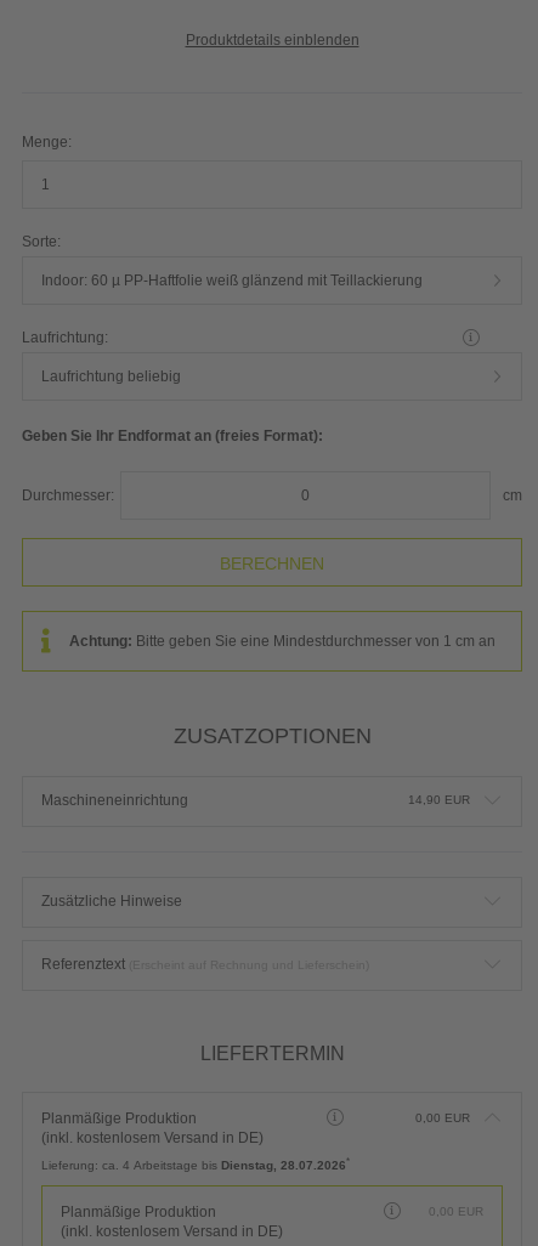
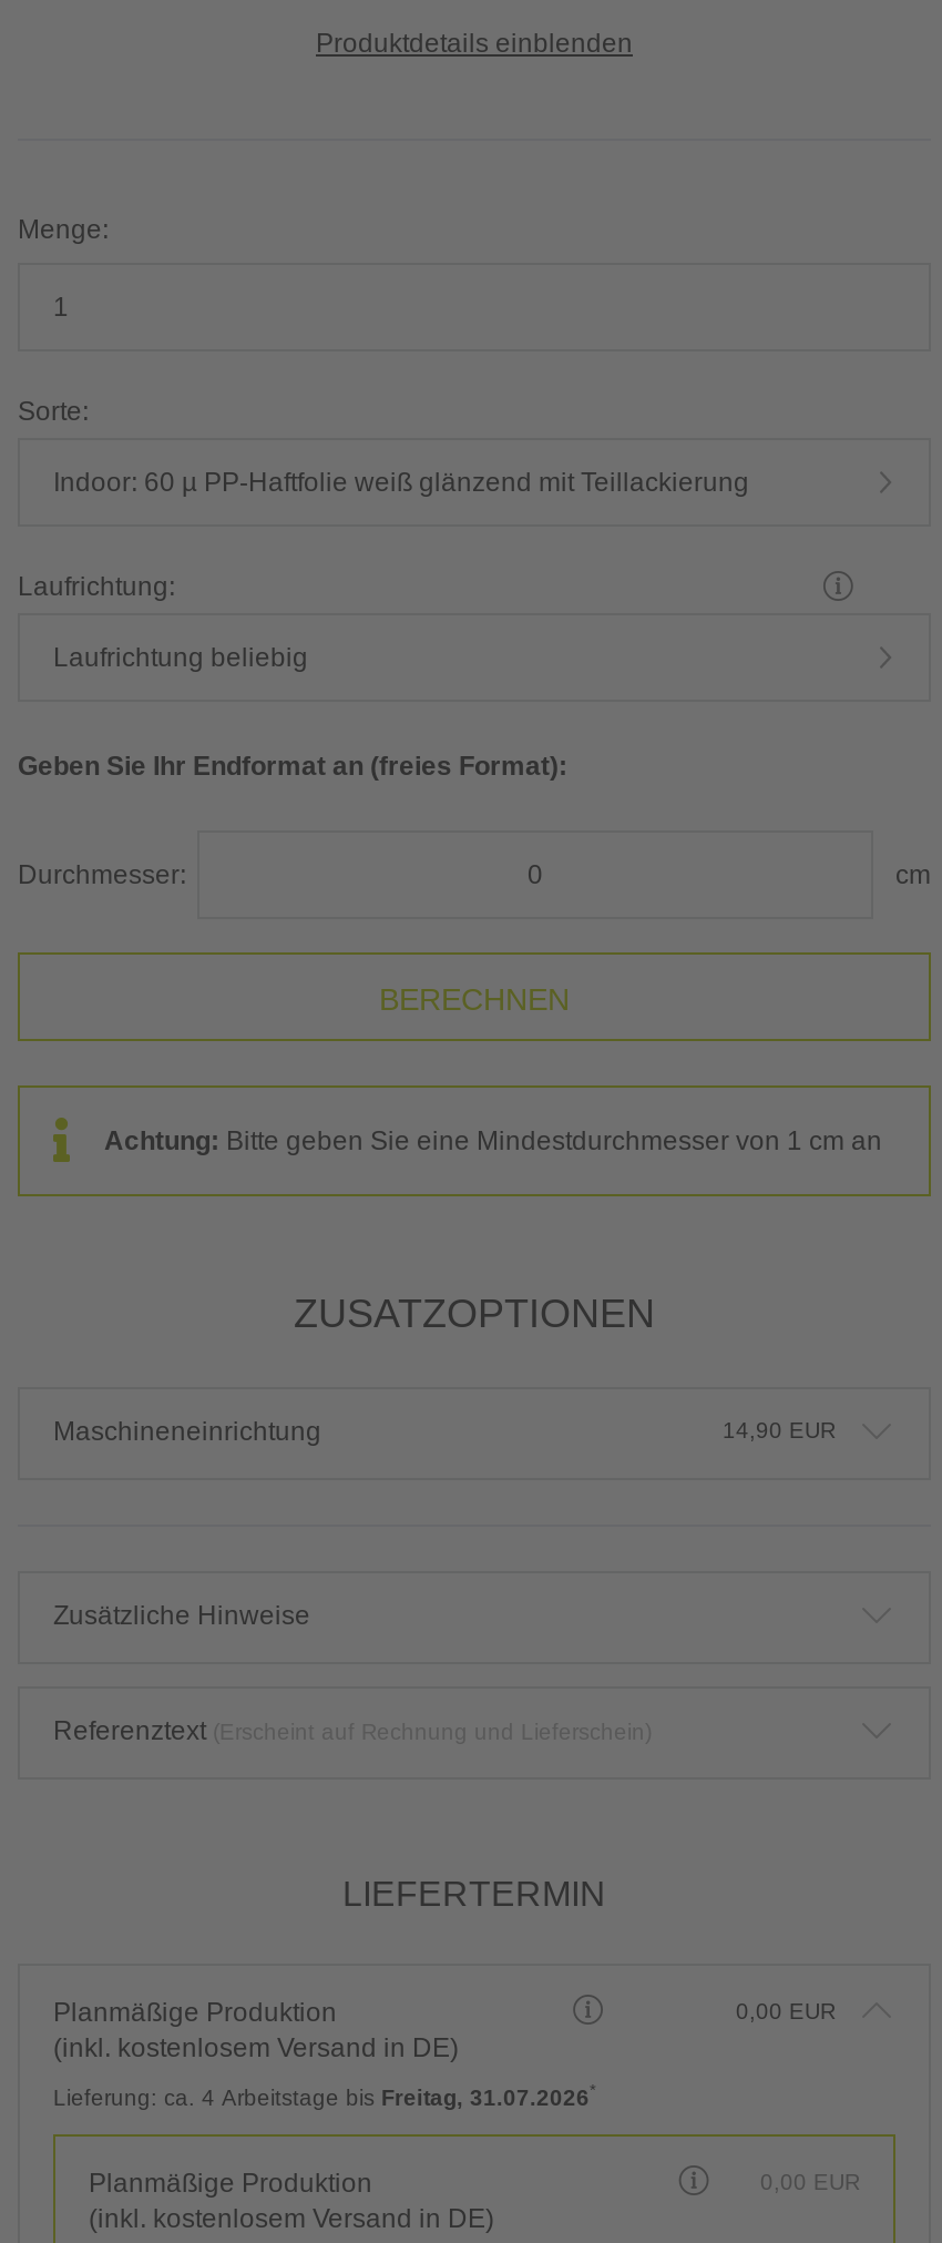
- Lieferung: ca. 4 Arbeitstage bis Dienstag, 28.07.2026*
+ Lieferung: ca. 4 Arbeitstage bis Freitag, 31.07.2026*
